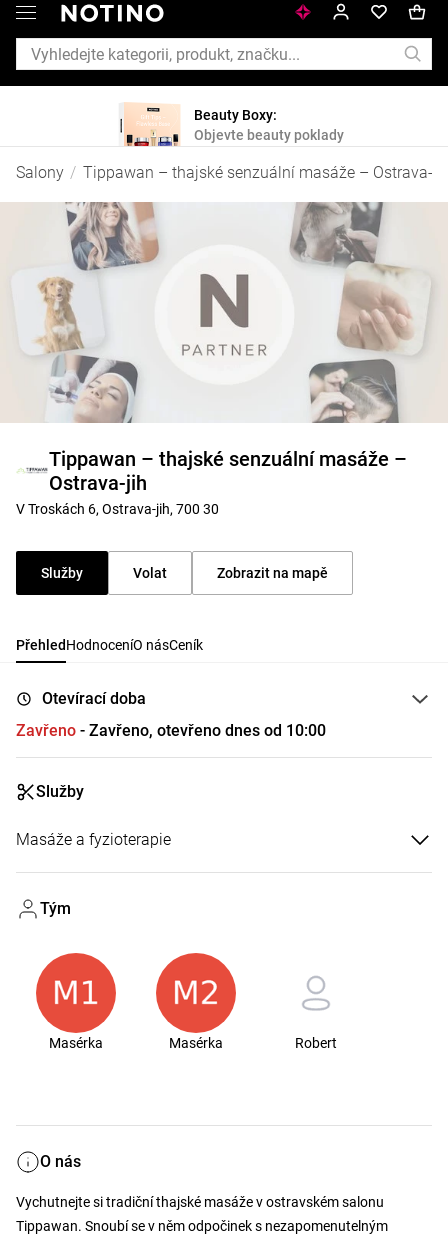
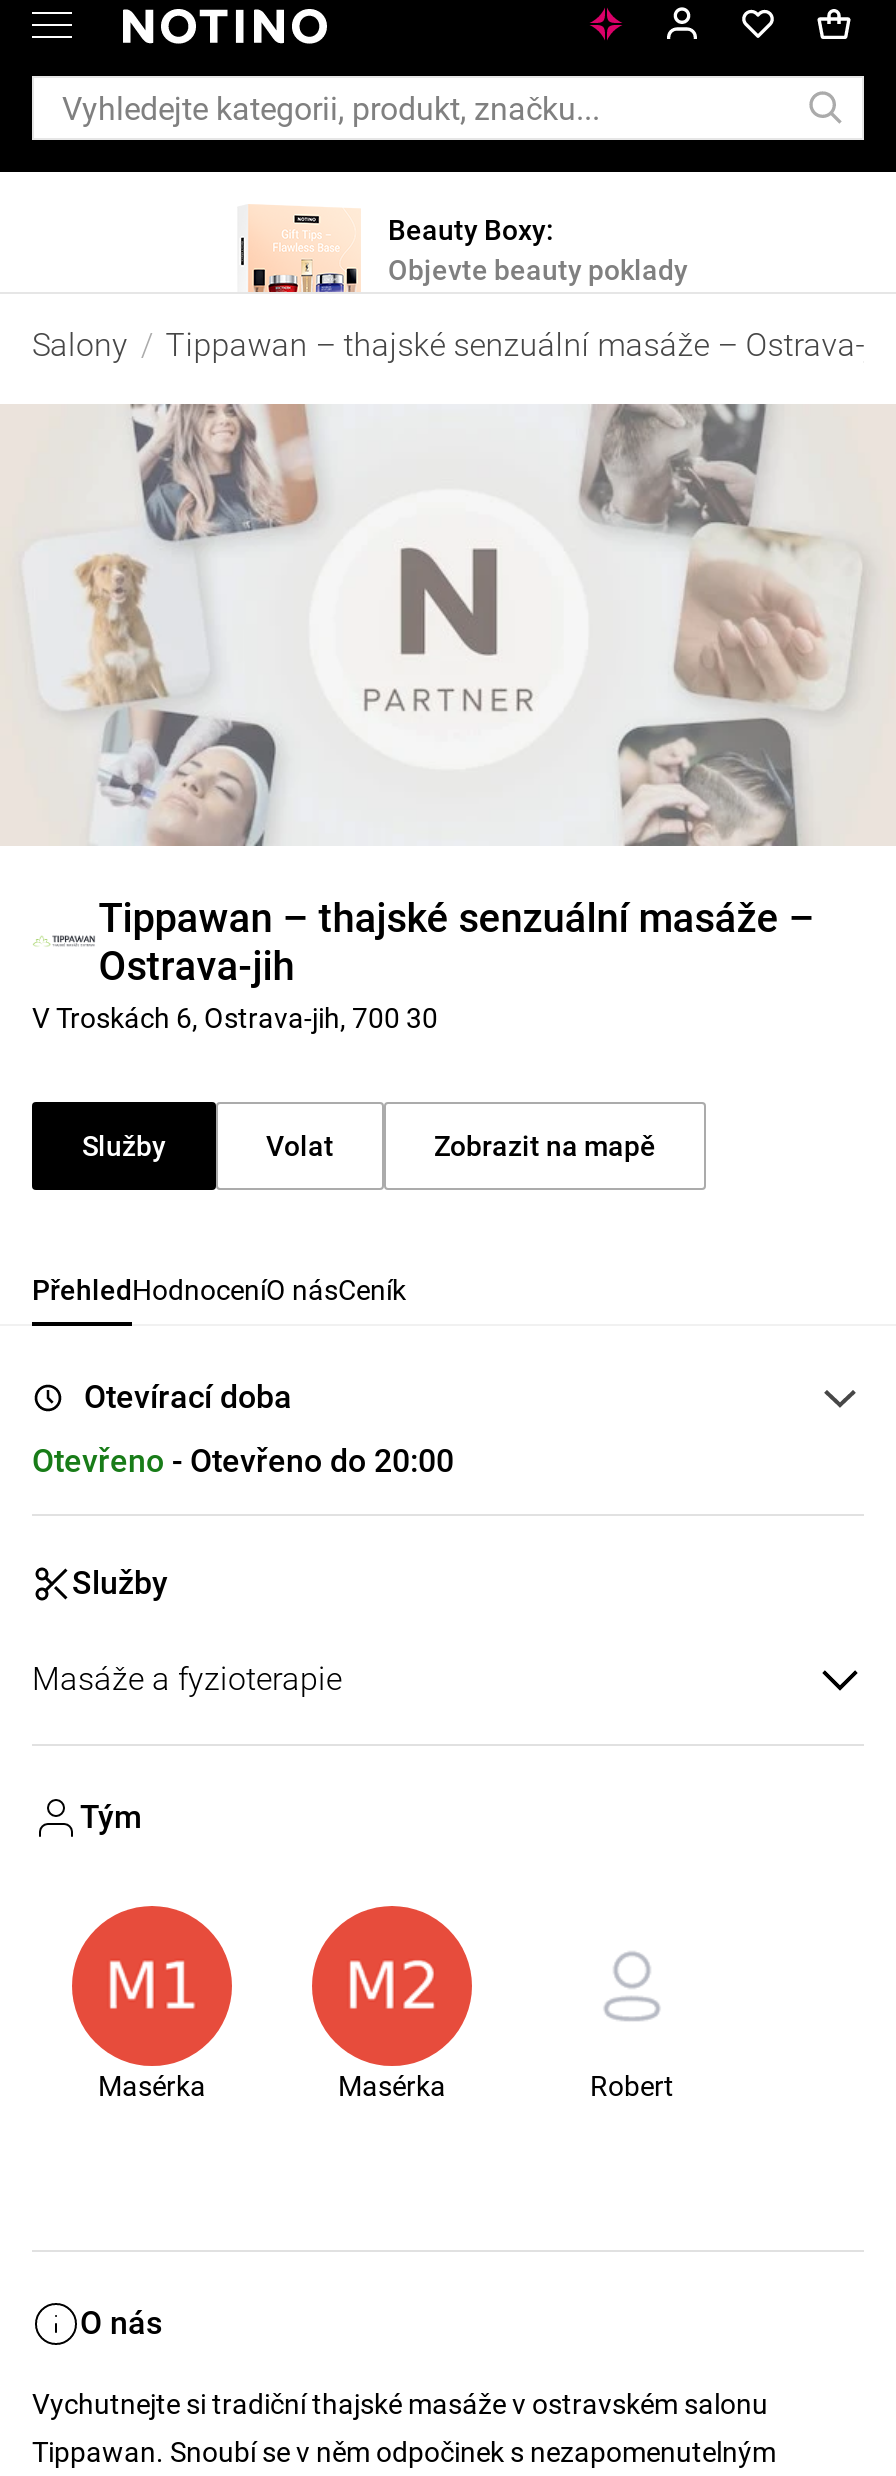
- Zavřeno - Zavřeno, otevřeno dnes od 10:00
+ Otevřeno - Otevřeno do 20:00
